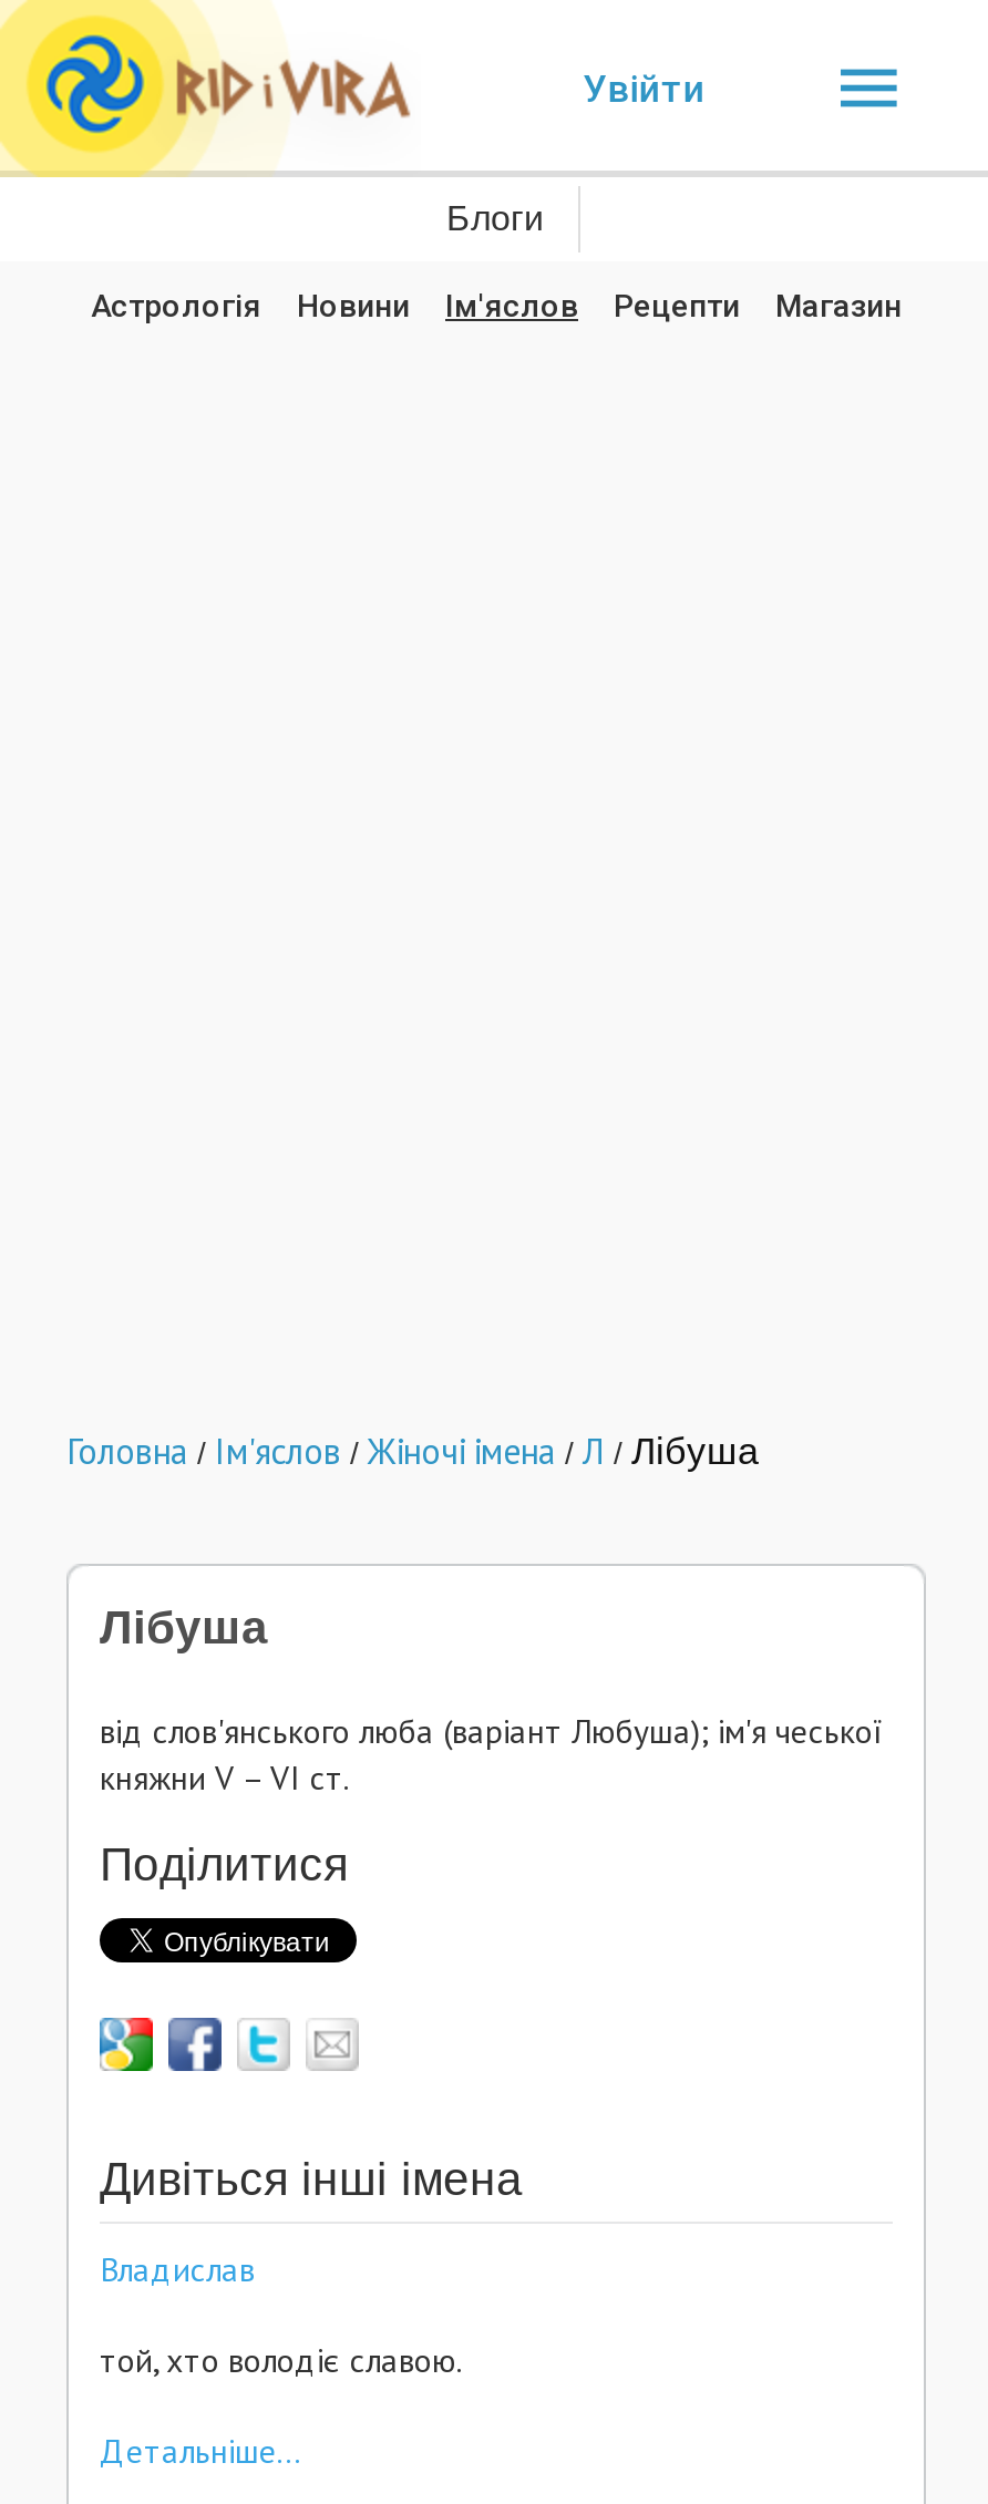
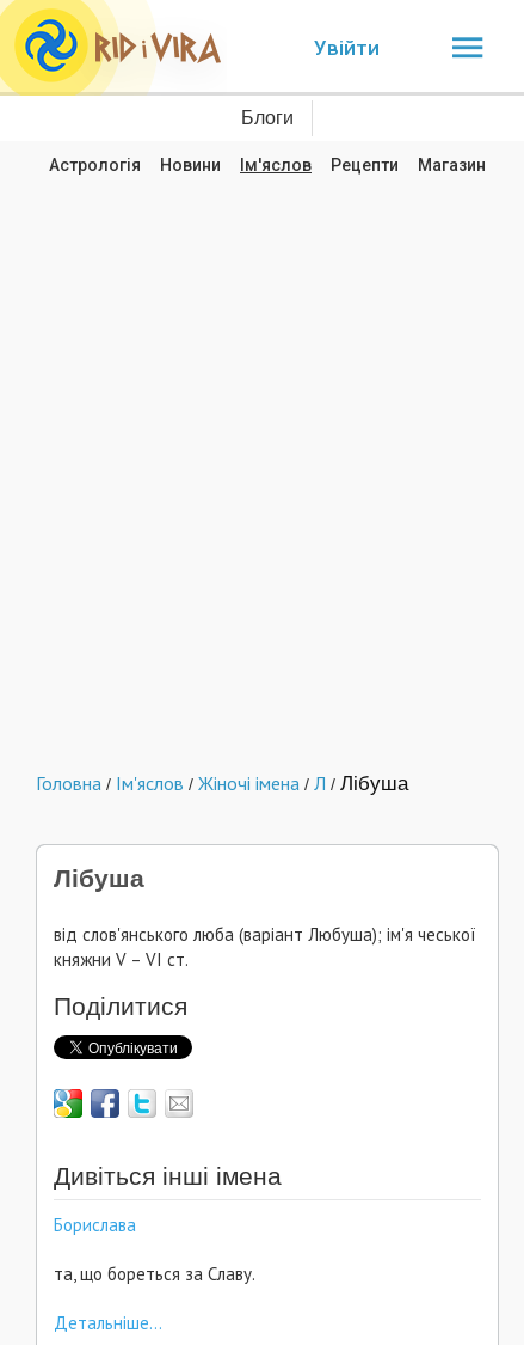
- Владислав
+ Борислава

- той, хто володіє славою.
+ та, що бореться за Славу.
